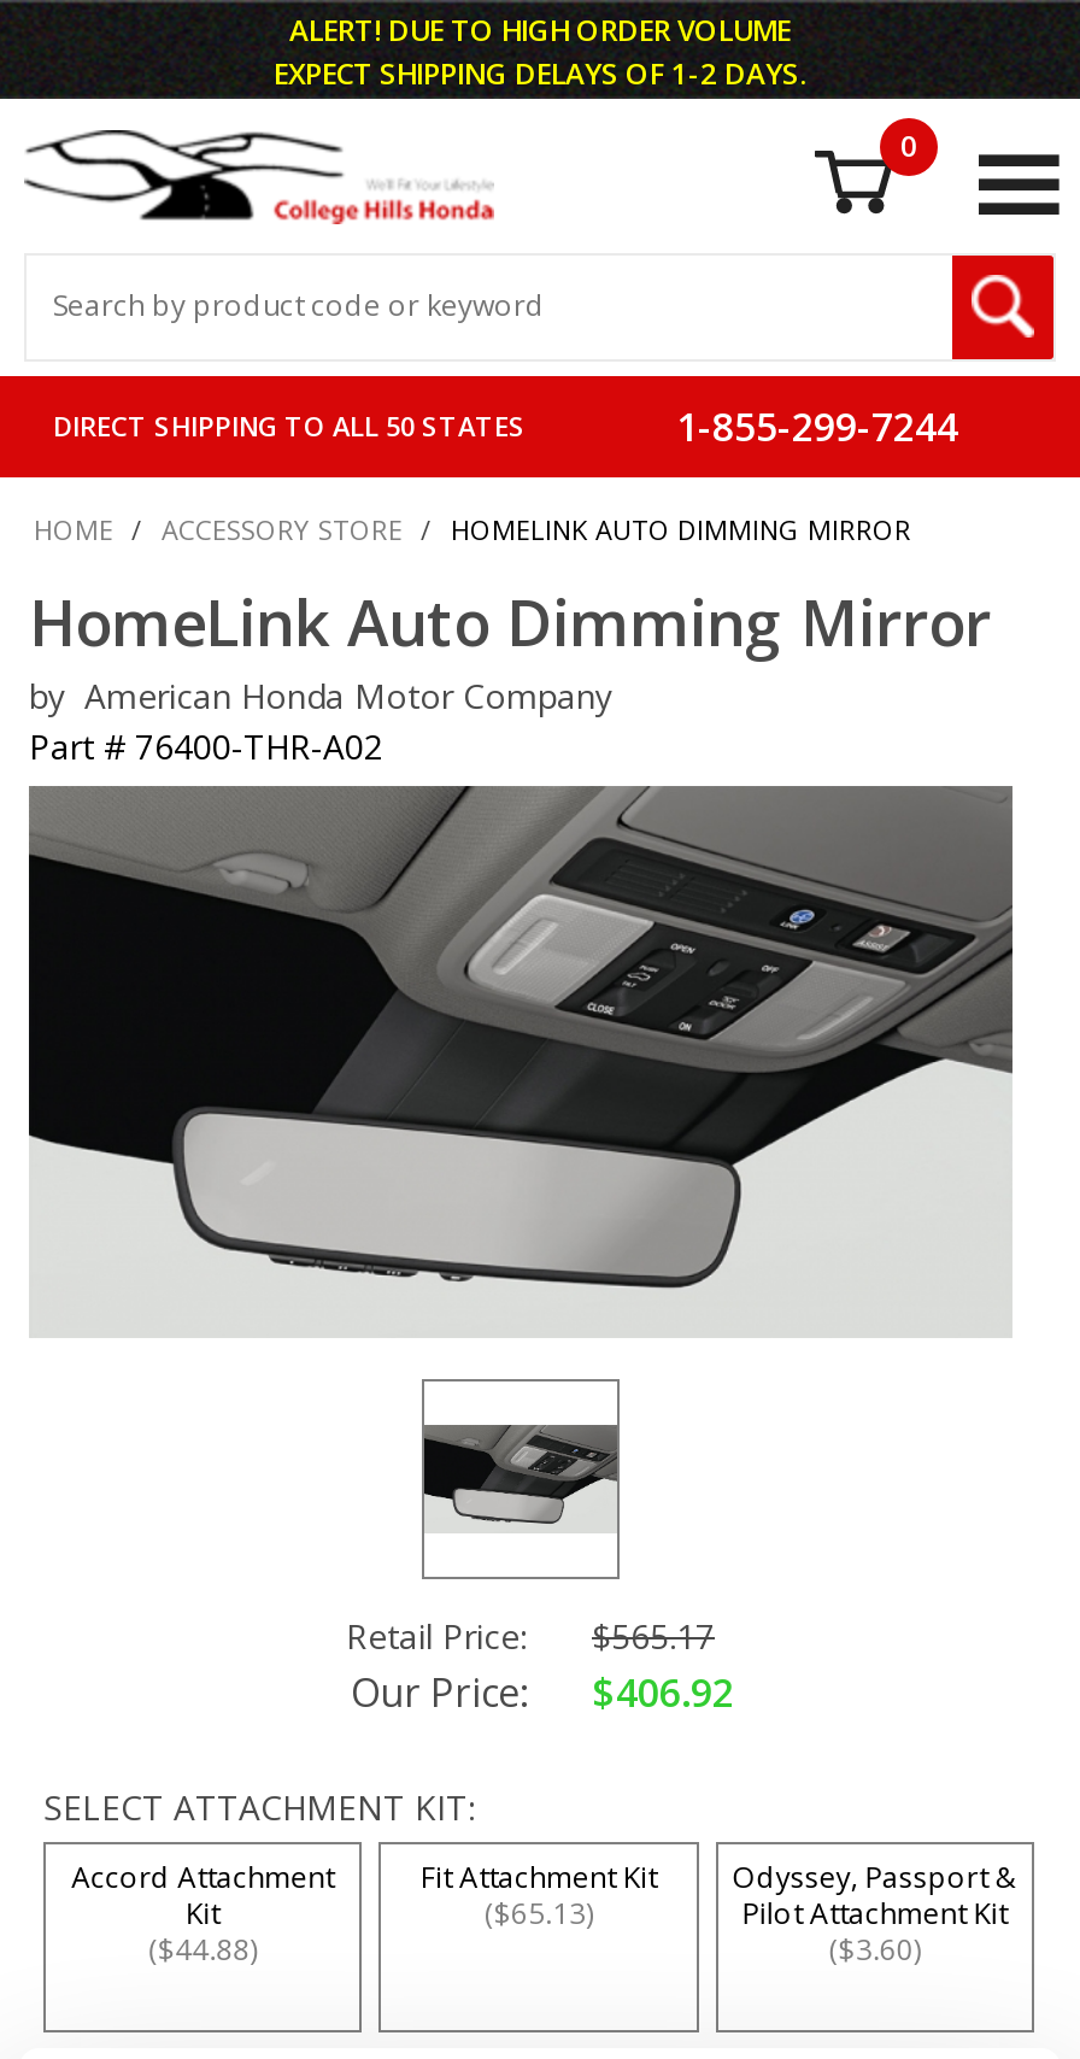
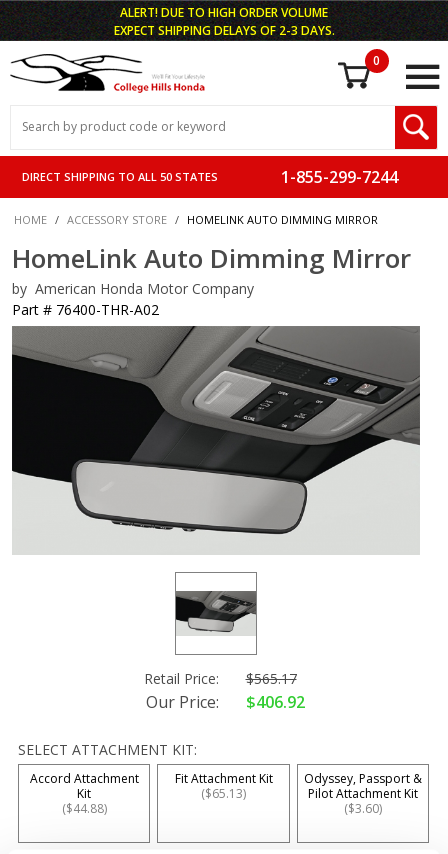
- EXPECT SHIPPING DELAYS OF 1-2 DAYS.
+ EXPECT SHIPPING DELAYS OF 2-3 DAYS.
